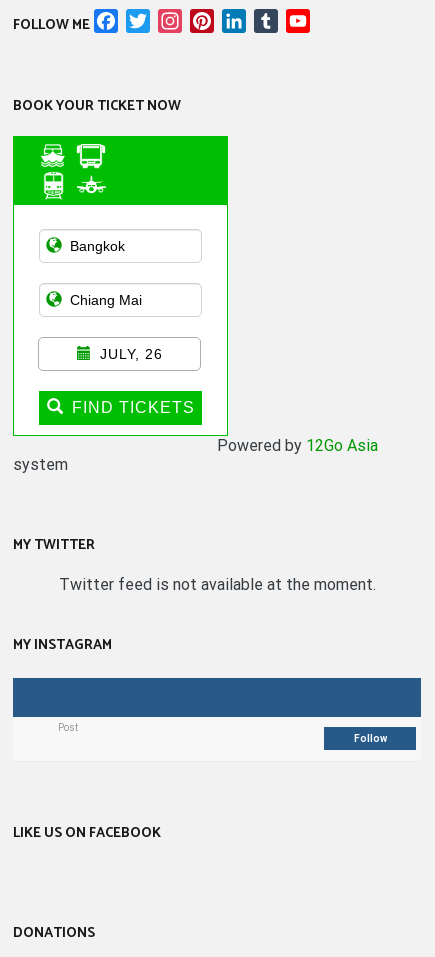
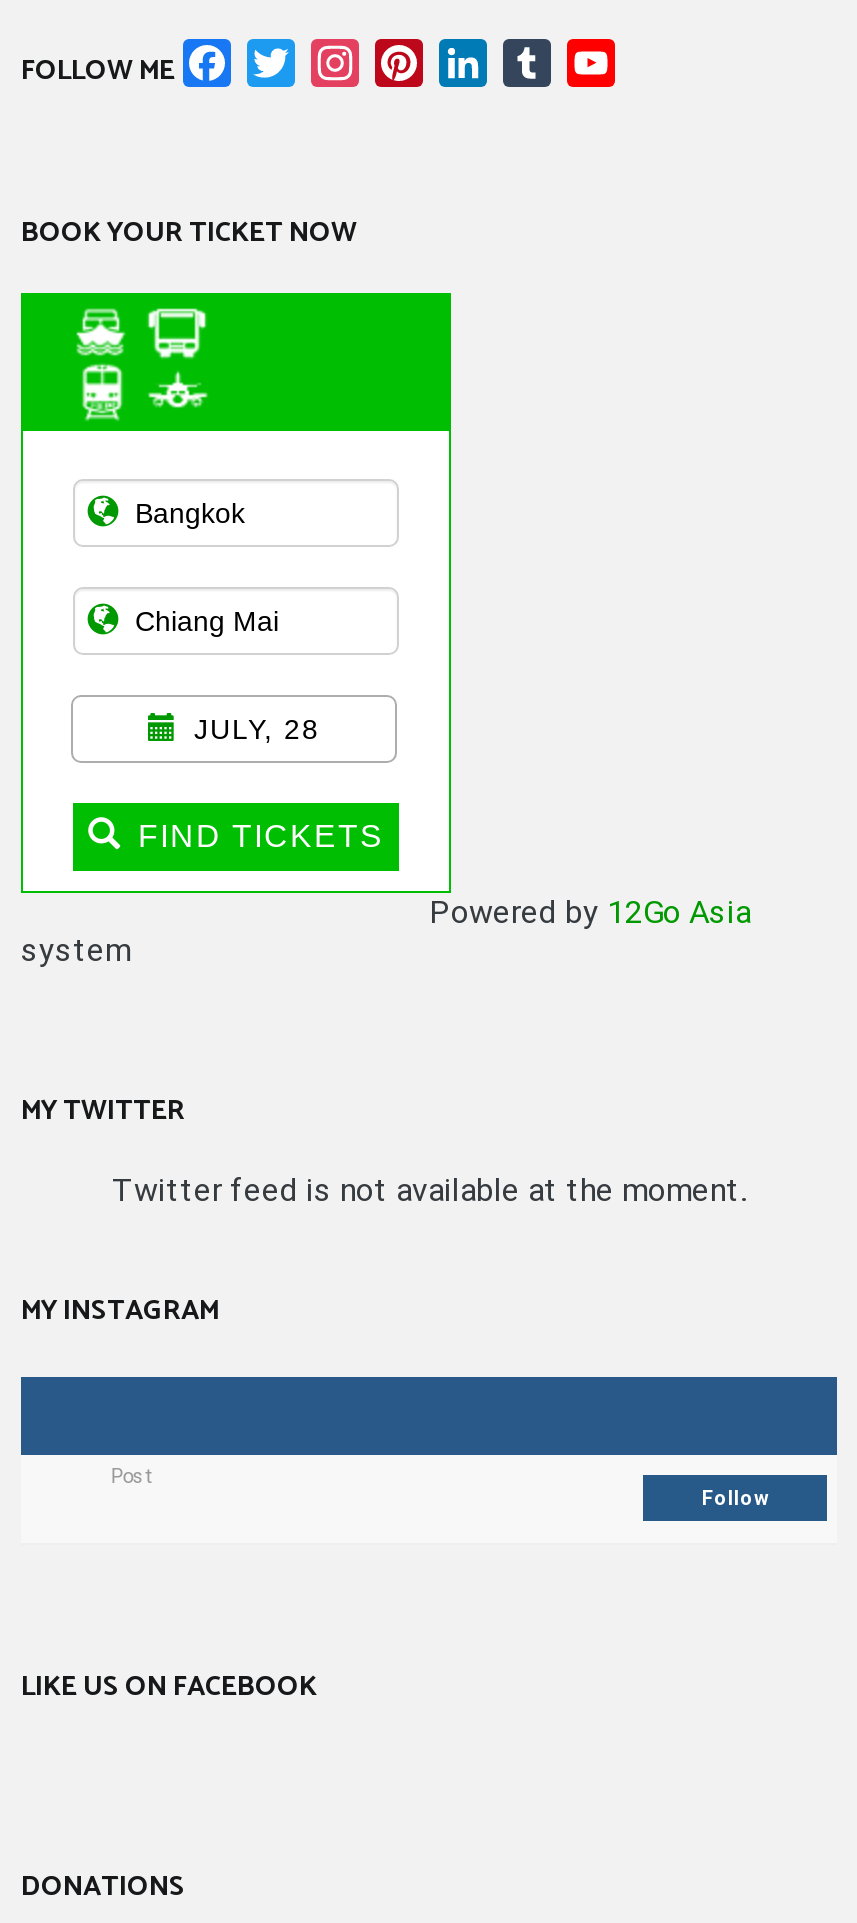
- JULY, 26
+ JULY, 28
